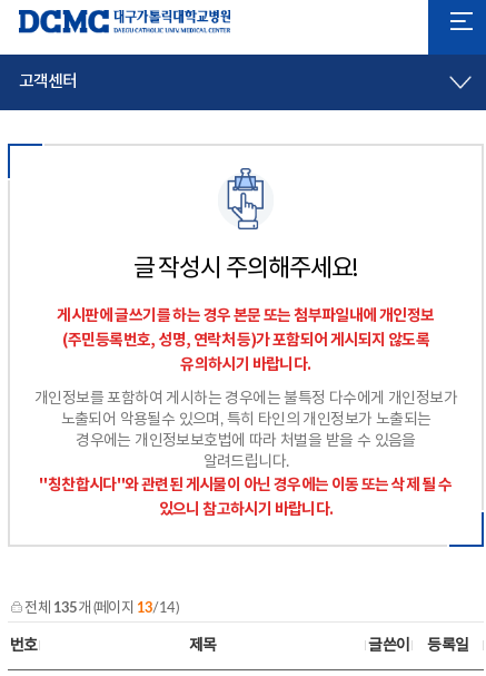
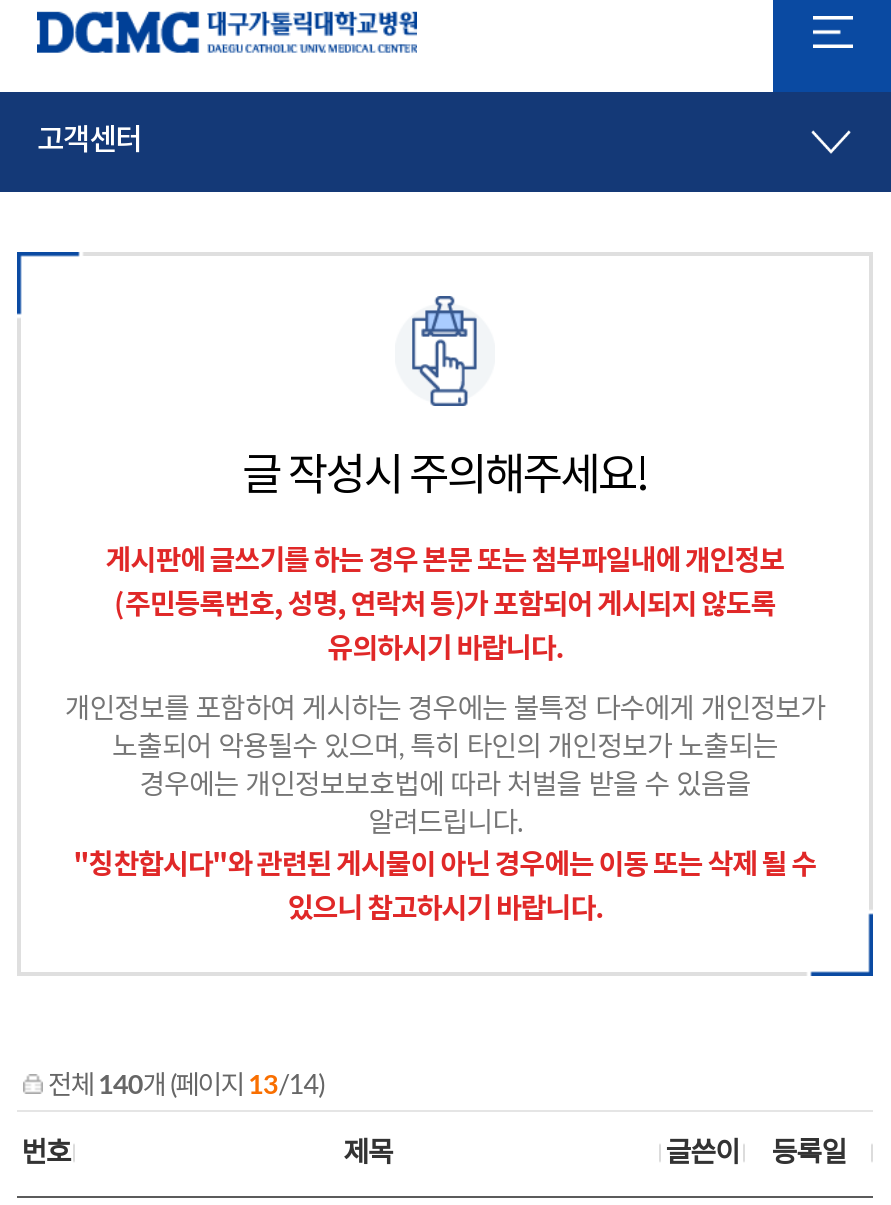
- 전체 135개 (페이지 13/14)
+ 전체 140개 (페이지 13/14)
